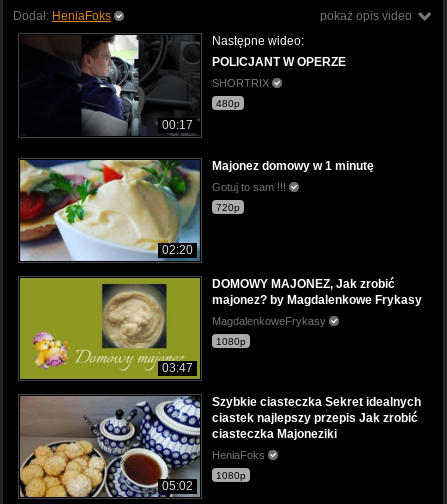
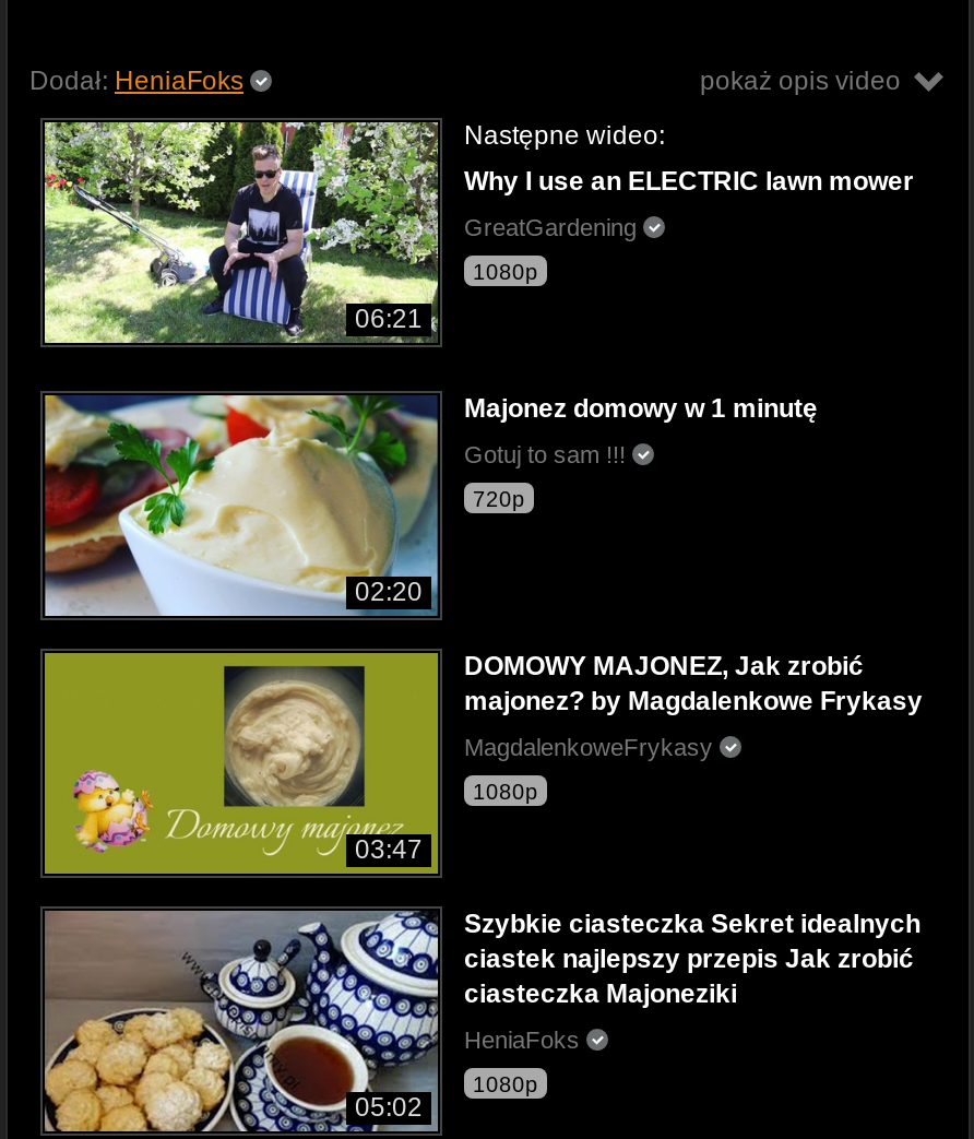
- [image]
- 00:17
+ [image]
+ 06:21

- POLICJANT W OPERZE
+ Why I use an ELECTRIC lawn mower

- SHORTRIX
+ GreatGardening

- 480p
+ 1080p
